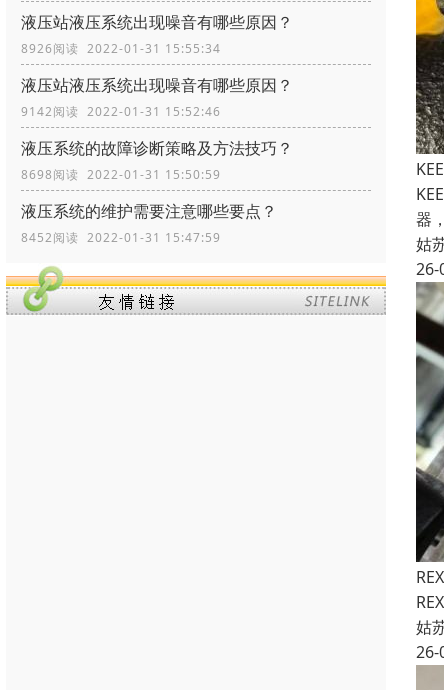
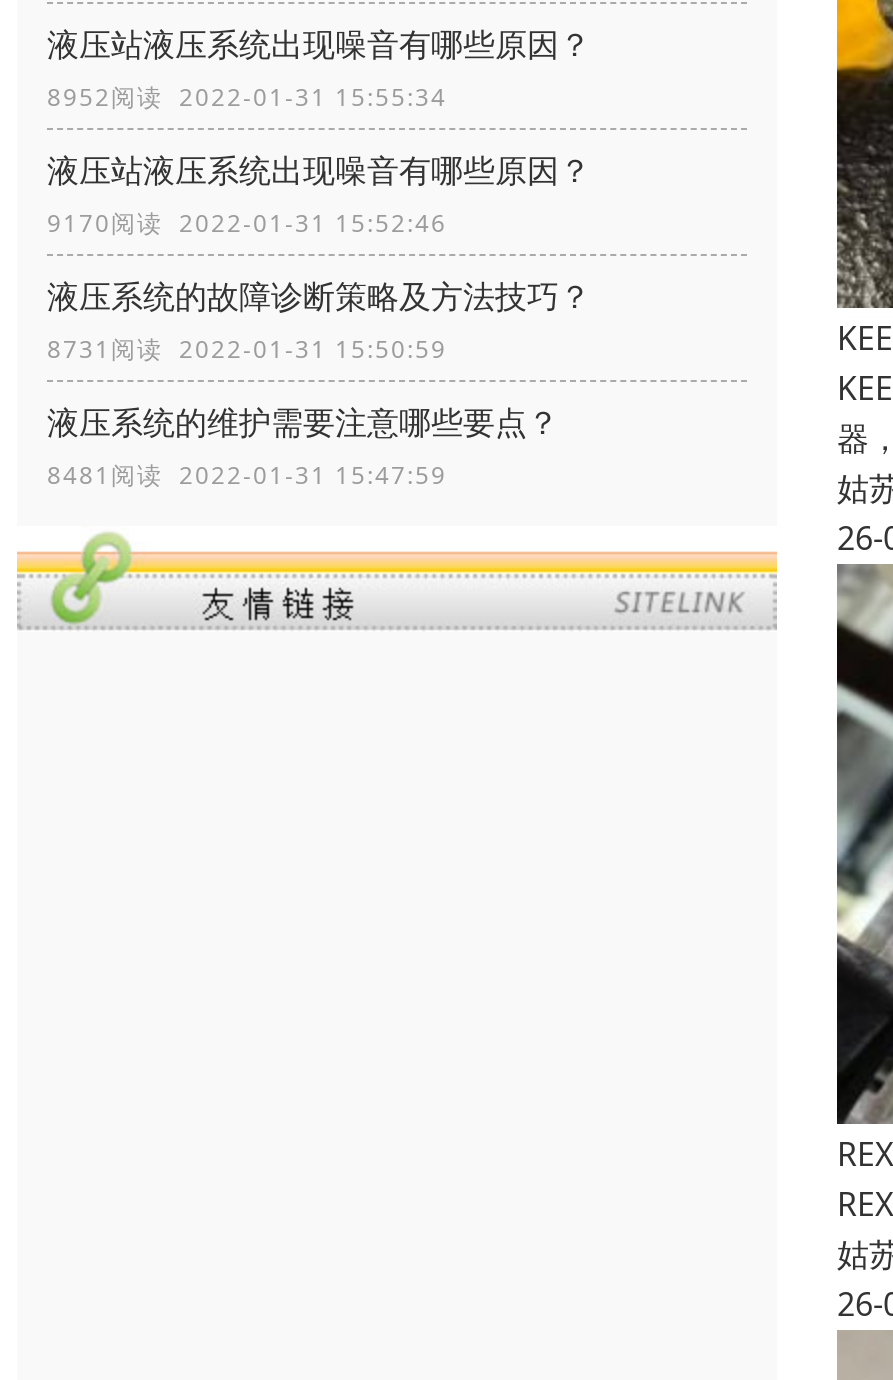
- 8926阅读 2022-01-31 15:55:34
+ 8952阅读 2022-01-31 15:55:34

- 9142阅读 2022-01-31 15:52:46
+ 9170阅读 2022-01-31 15:52:46

- 8698阅读 2022-01-31 15:50:59
+ 8731阅读 2022-01-31 15:50:59

- 8452阅读 2022-01-31 15:47:59
+ 8481阅读 2022-01-31 15:47:59
